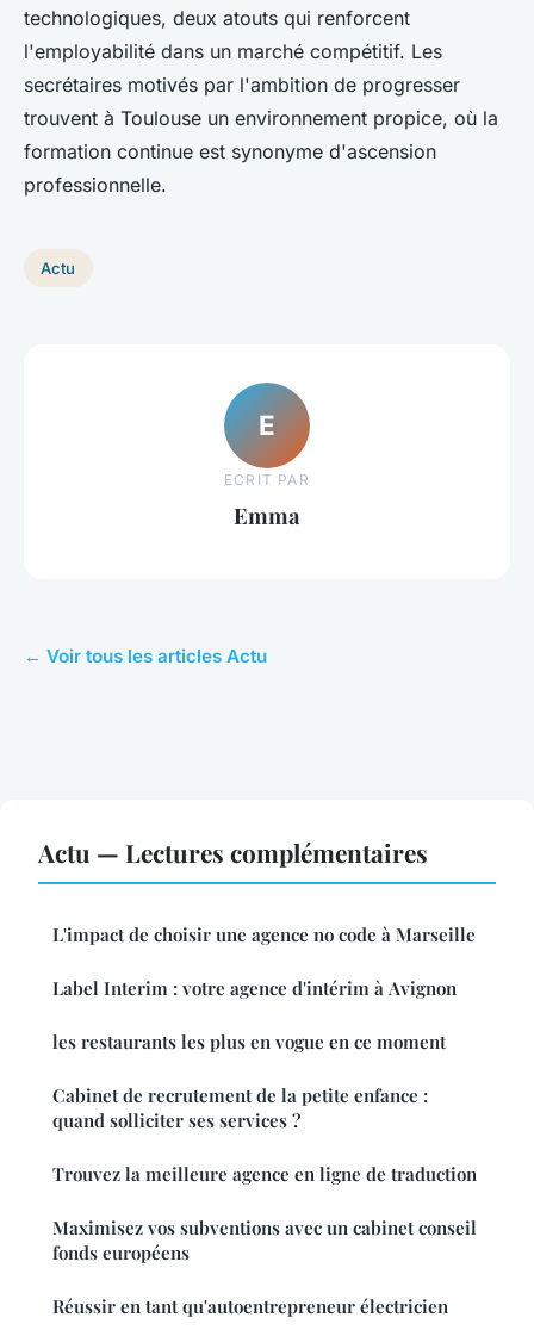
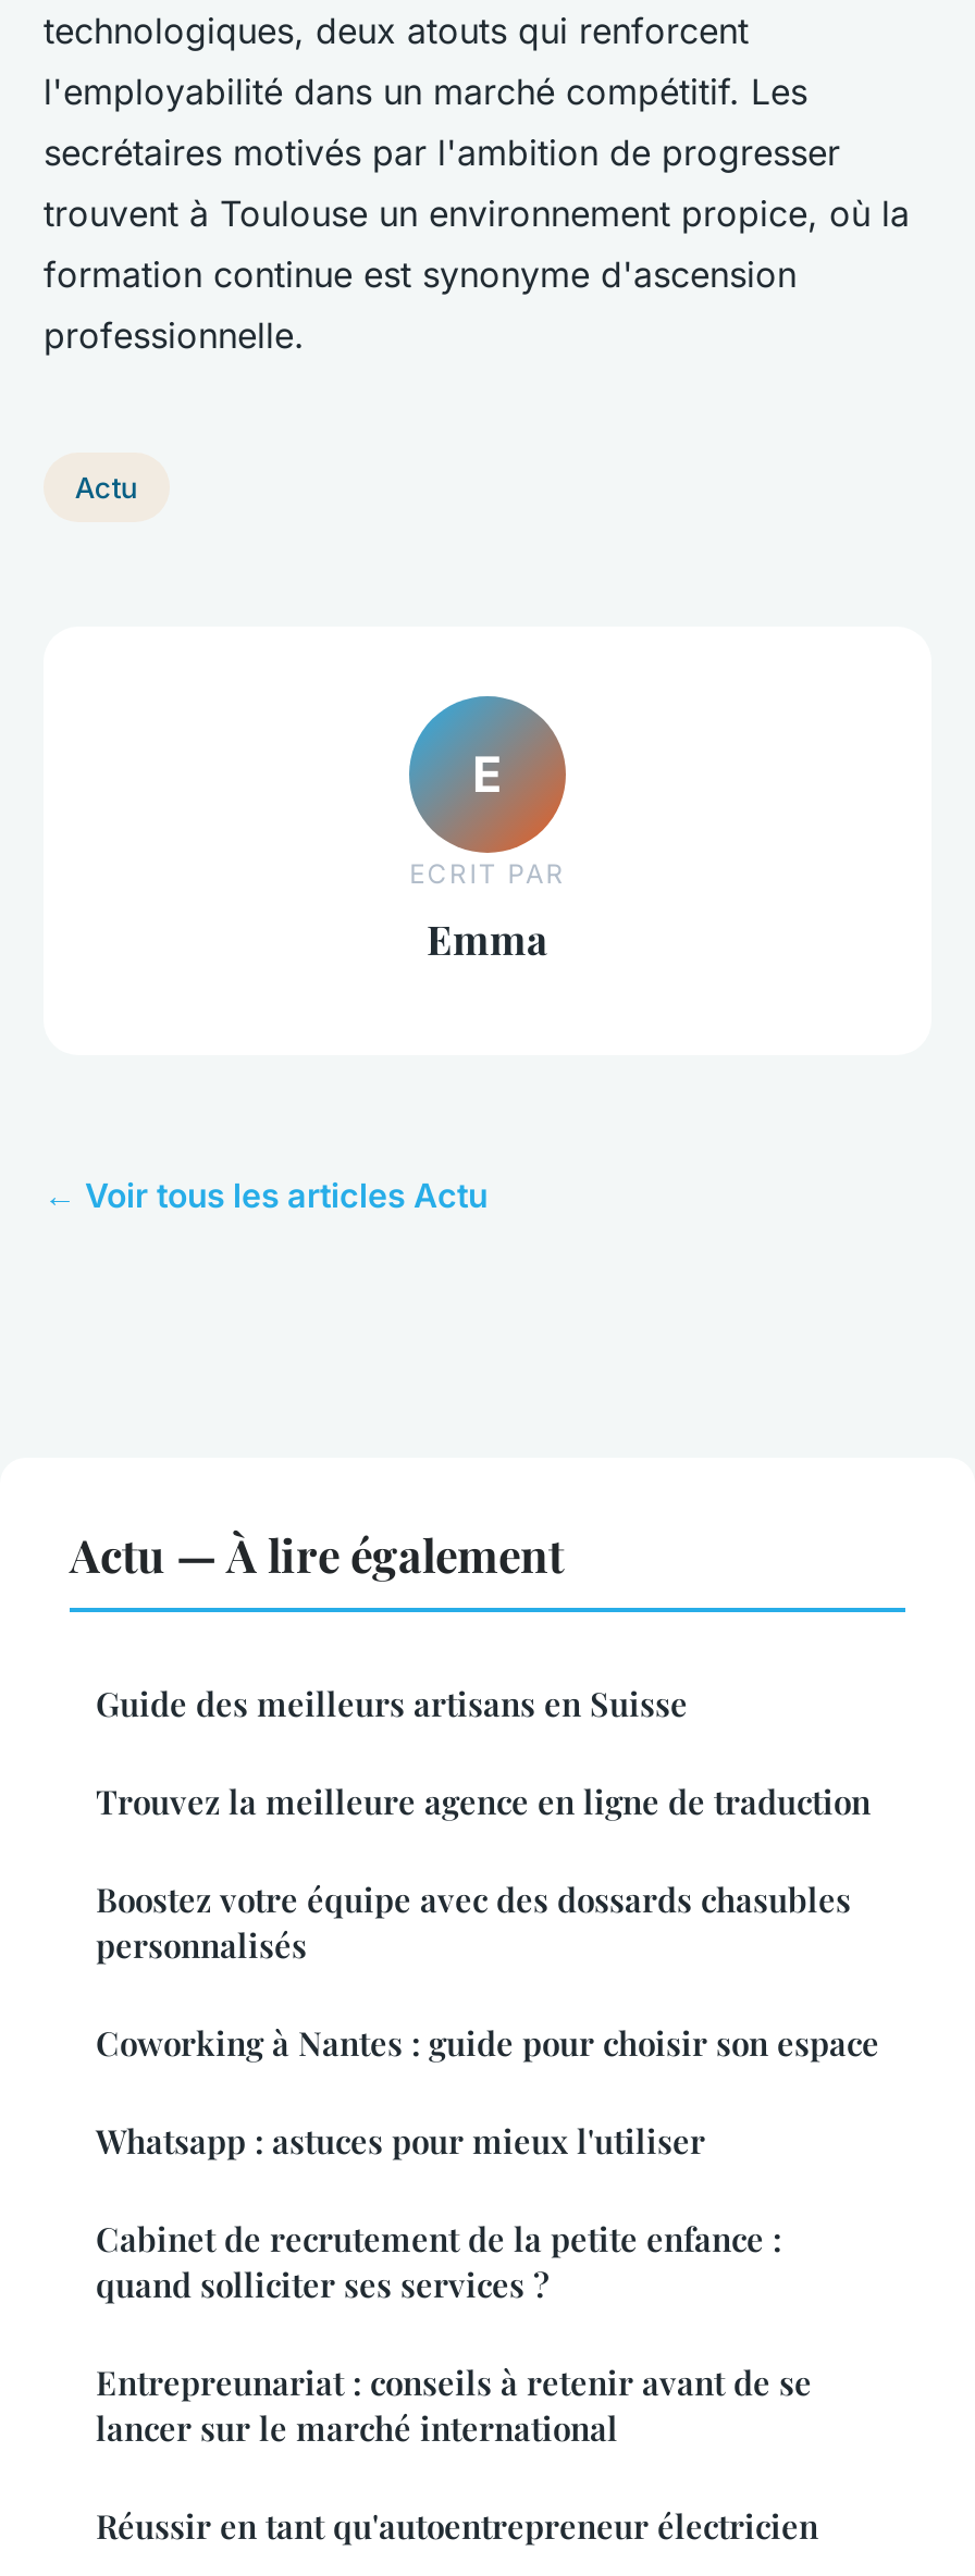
- Actu — Lectures complémentaires
- L'impact de choisir une agence no code à Marseille
- Label Interim : votre agence d'intérim à Avignon
- les restaurants les plus en vogue en ce moment
+ Actu — À lire également
+ Guide des meilleurs artisans en Suisse
+ Boostez votre équipe avec des dossards chasubles
+ personnalisés
+ Coworking à Nantes : guide pour choisir son espace
+ Whatsapp : astuces pour mieux l'utiliser

moved down: Cabinet de recrutement de la petite enfance : | quand solliciter ses services ?

moved up: Trouvez la meilleure agence en ligne de traduction

- Maximisez vos subventions avec un cabinet conseil
- fonds européens
+ Entrepreunariat : conseils à retenir avant de se
+ lancer sur le marché international
